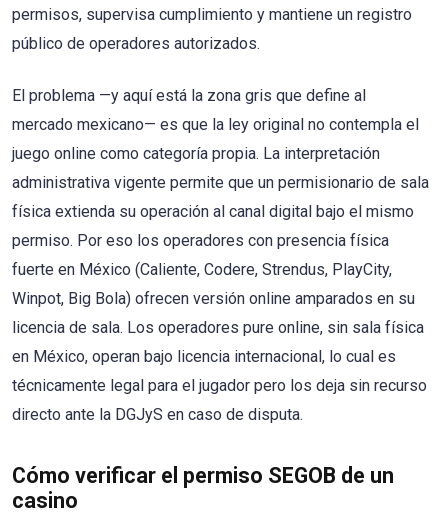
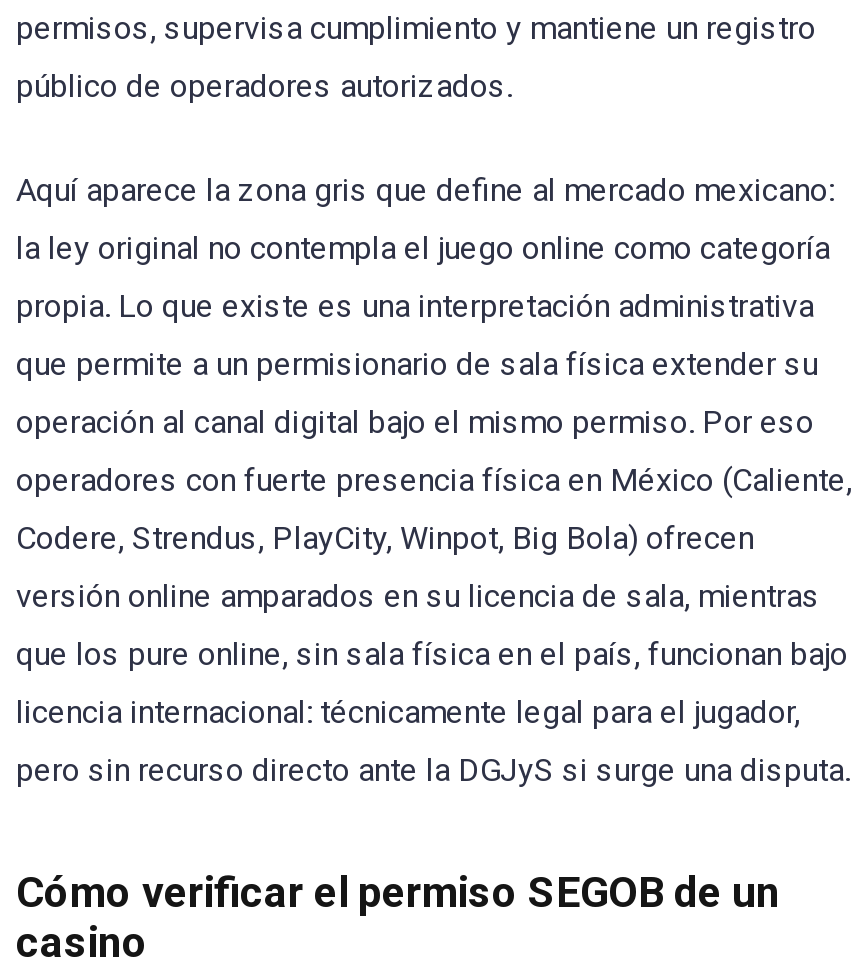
- El problema —y aquí está la zona gris que define al
- mercado mexicano— es que la ley original no contempla el
- juego online como categoría propia. La interpretación
- administrativa vigente permite que un permisionario de sala
- física extienda su operación al canal digital bajo el mismo
- permiso. Por eso los operadores con presencia física
- fuerte en México (Caliente, Codere, Strendus, PlayCity,
- Winpot, Big Bola) ofrecen versión online amparados en su
- licencia de sala. Los operadores pure online, sin sala física
- en México, operan bajo licencia internacional, lo cual es
- técnicamente legal para el jugador pero los deja sin recurso
- directo ante la DGJyS en caso de disputa.
+ Aquí aparece la zona gris que define al mercado mexicano:
+ la ley original no contempla el juego online como categoría
+ propia. Lo que existe es una interpretación administrativa
+ que permite a un permisionario de sala física extender su
+ operación al canal digital bajo el mismo permiso. Por eso
+ operadores con fuerte presencia física en México (Caliente,
+ Codere, Strendus, PlayCity, Winpot, Big Bola) ofrecen
+ versión online amparados en su licencia de sala, mientras
+ que los pure online, sin sala física en el país, funcionan bajo
+ licencia internacional: técnicamente legal para el jugador,
+ pero sin recurso directo ante la DGJyS si surge una disputa.
